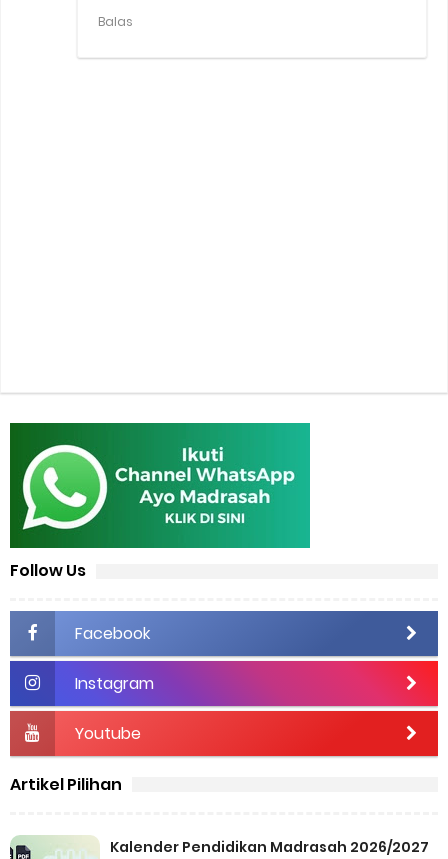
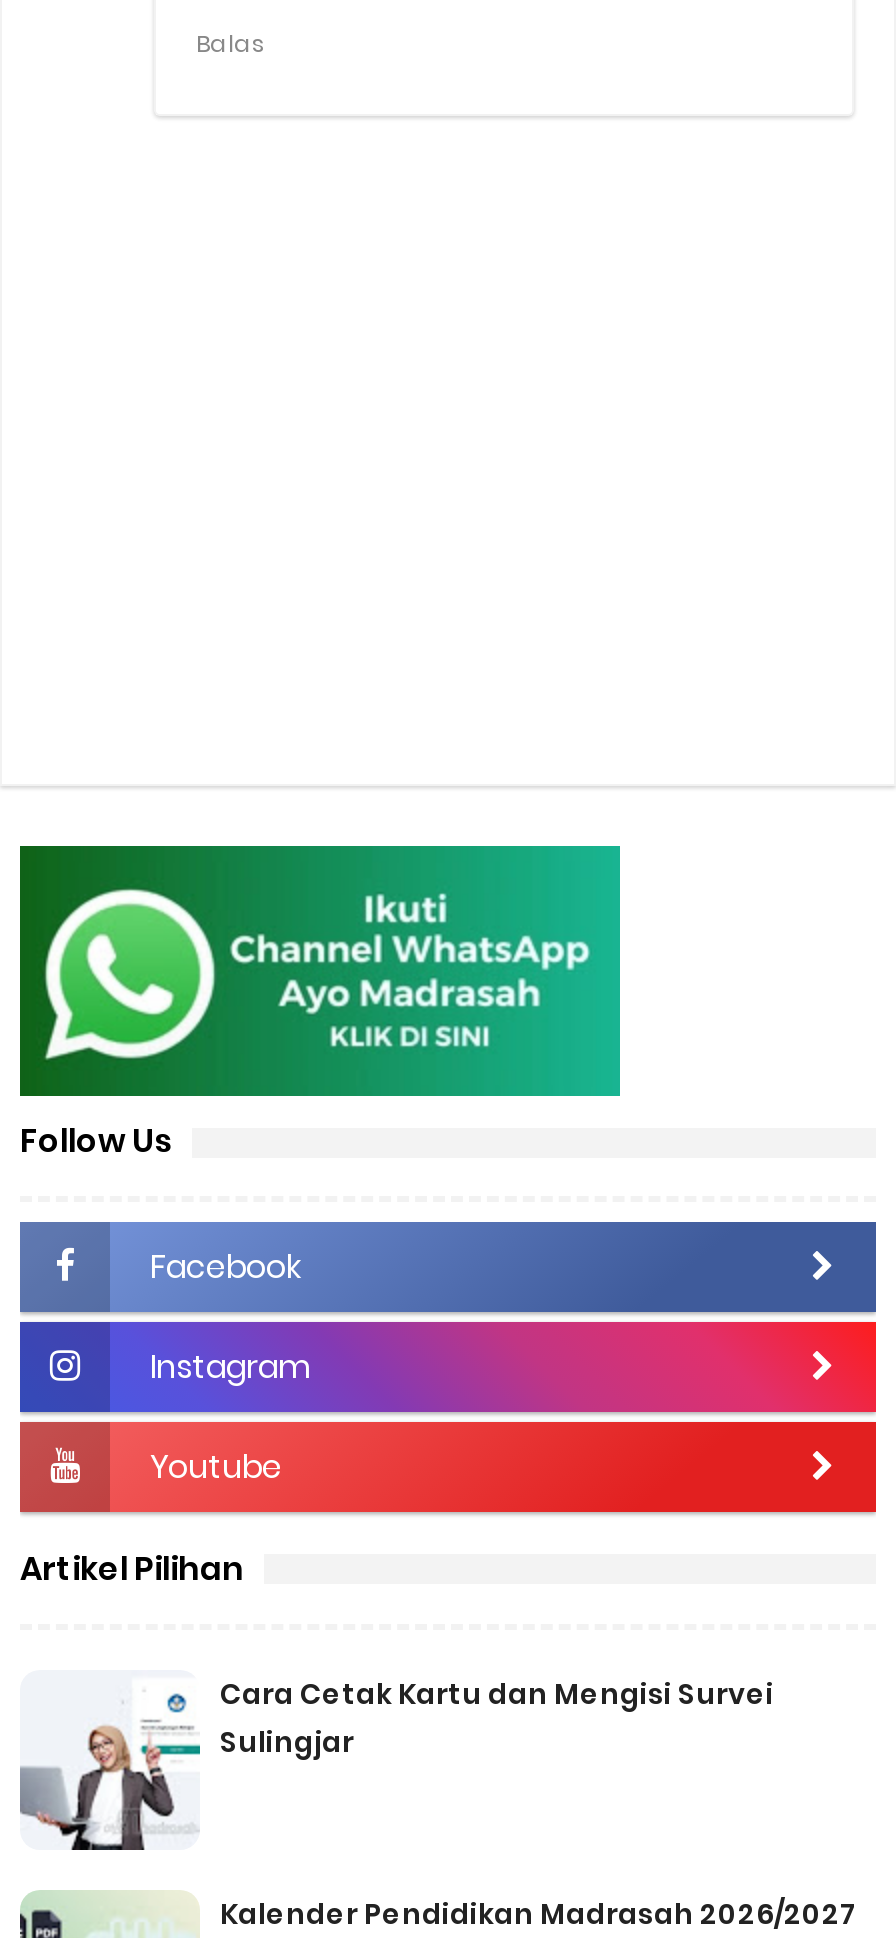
+ [image]
+ Cara Cetak Kartu dan Mengisi Survei
+ Sulingjar
